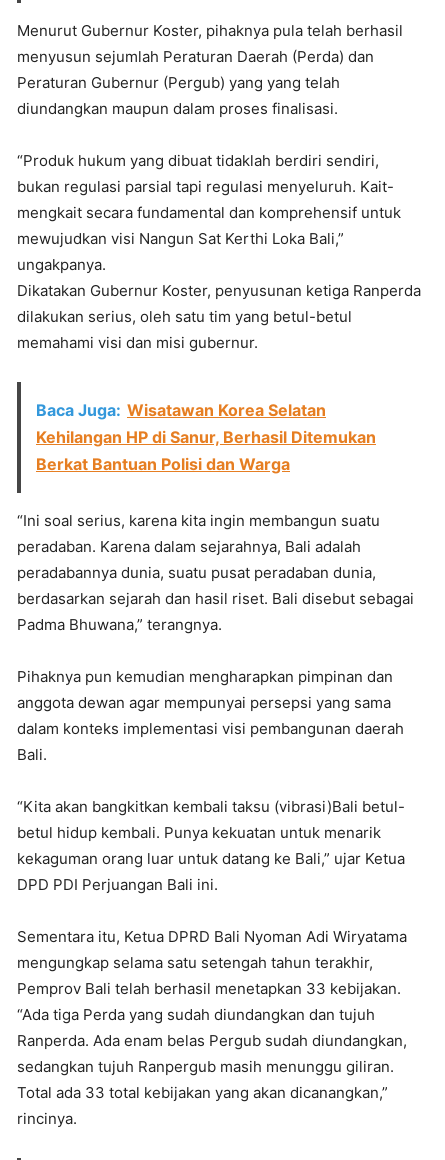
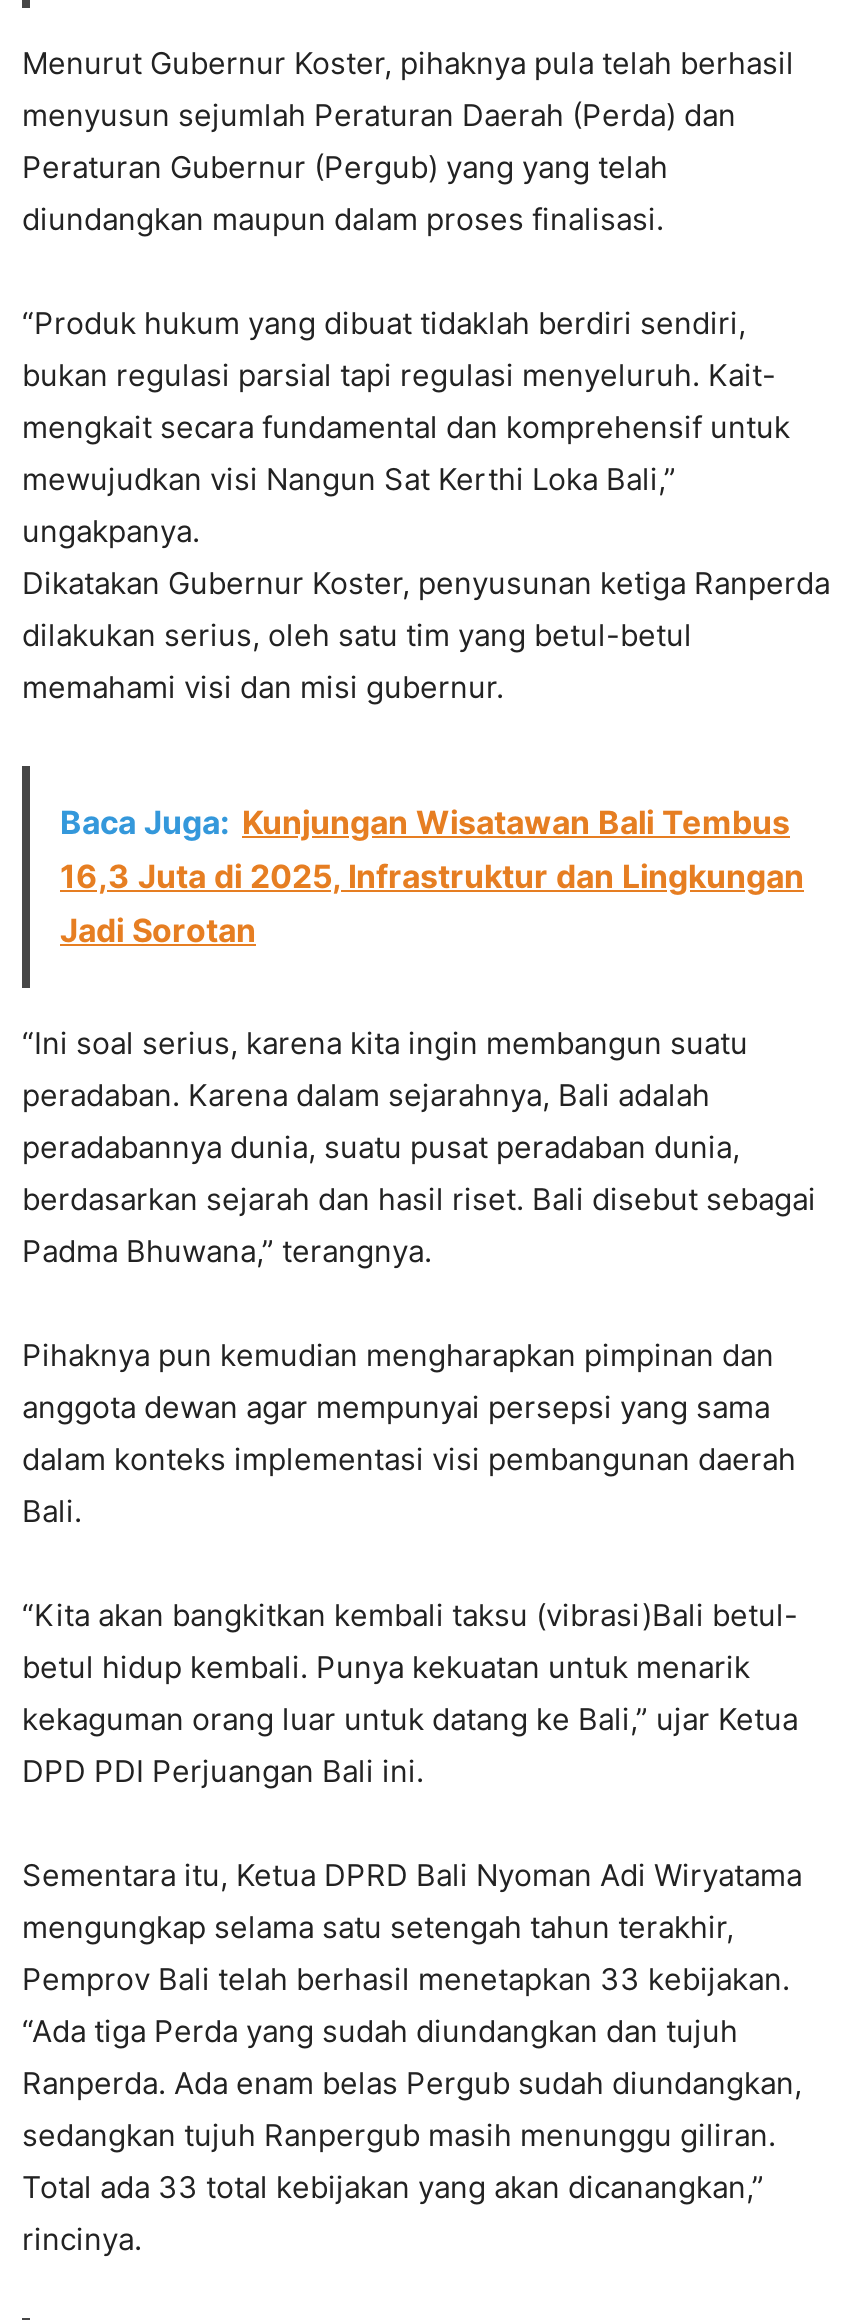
- Baca Juga: Wisatawan Korea Selatan
- Kehilangan HP di Sanur, Berhasil Ditemukan
- Berkat Bantuan Polisi dan Warga
+ Baca Juga: Kunjungan Wisatawan Bali Tembus
+ 16,3 Juta di 2025, Infrastruktur dan Lingkungan
+ Jadi Sorotan
